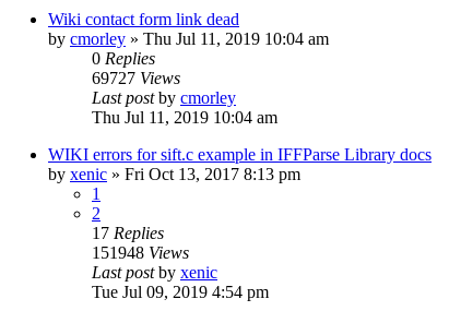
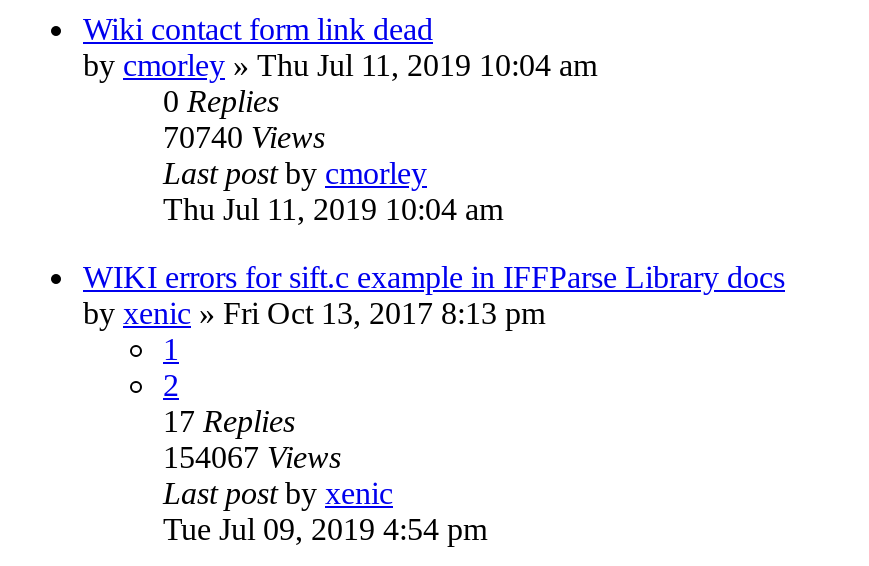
- 69727 Views
+ 70740 Views

- 151948 Views
+ 154067 Views
